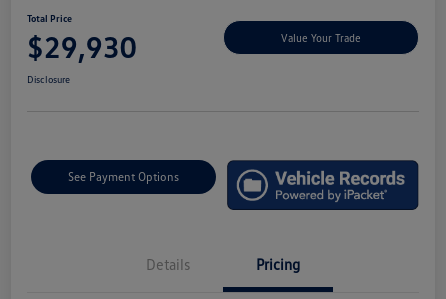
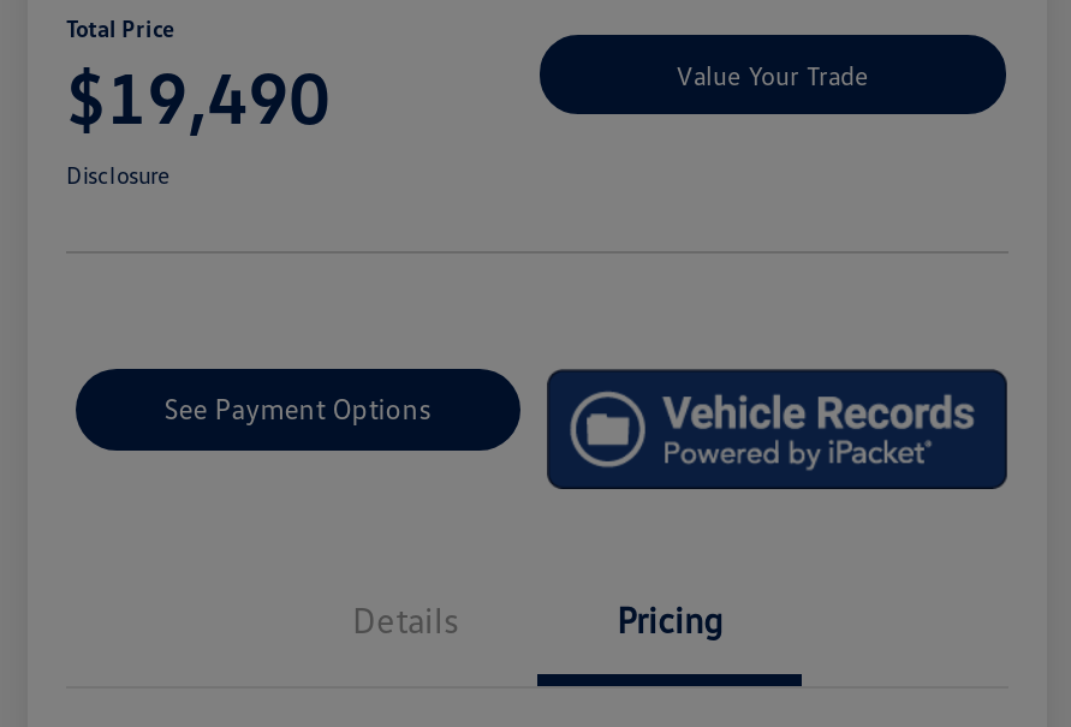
- $29,930
+ $19,490
